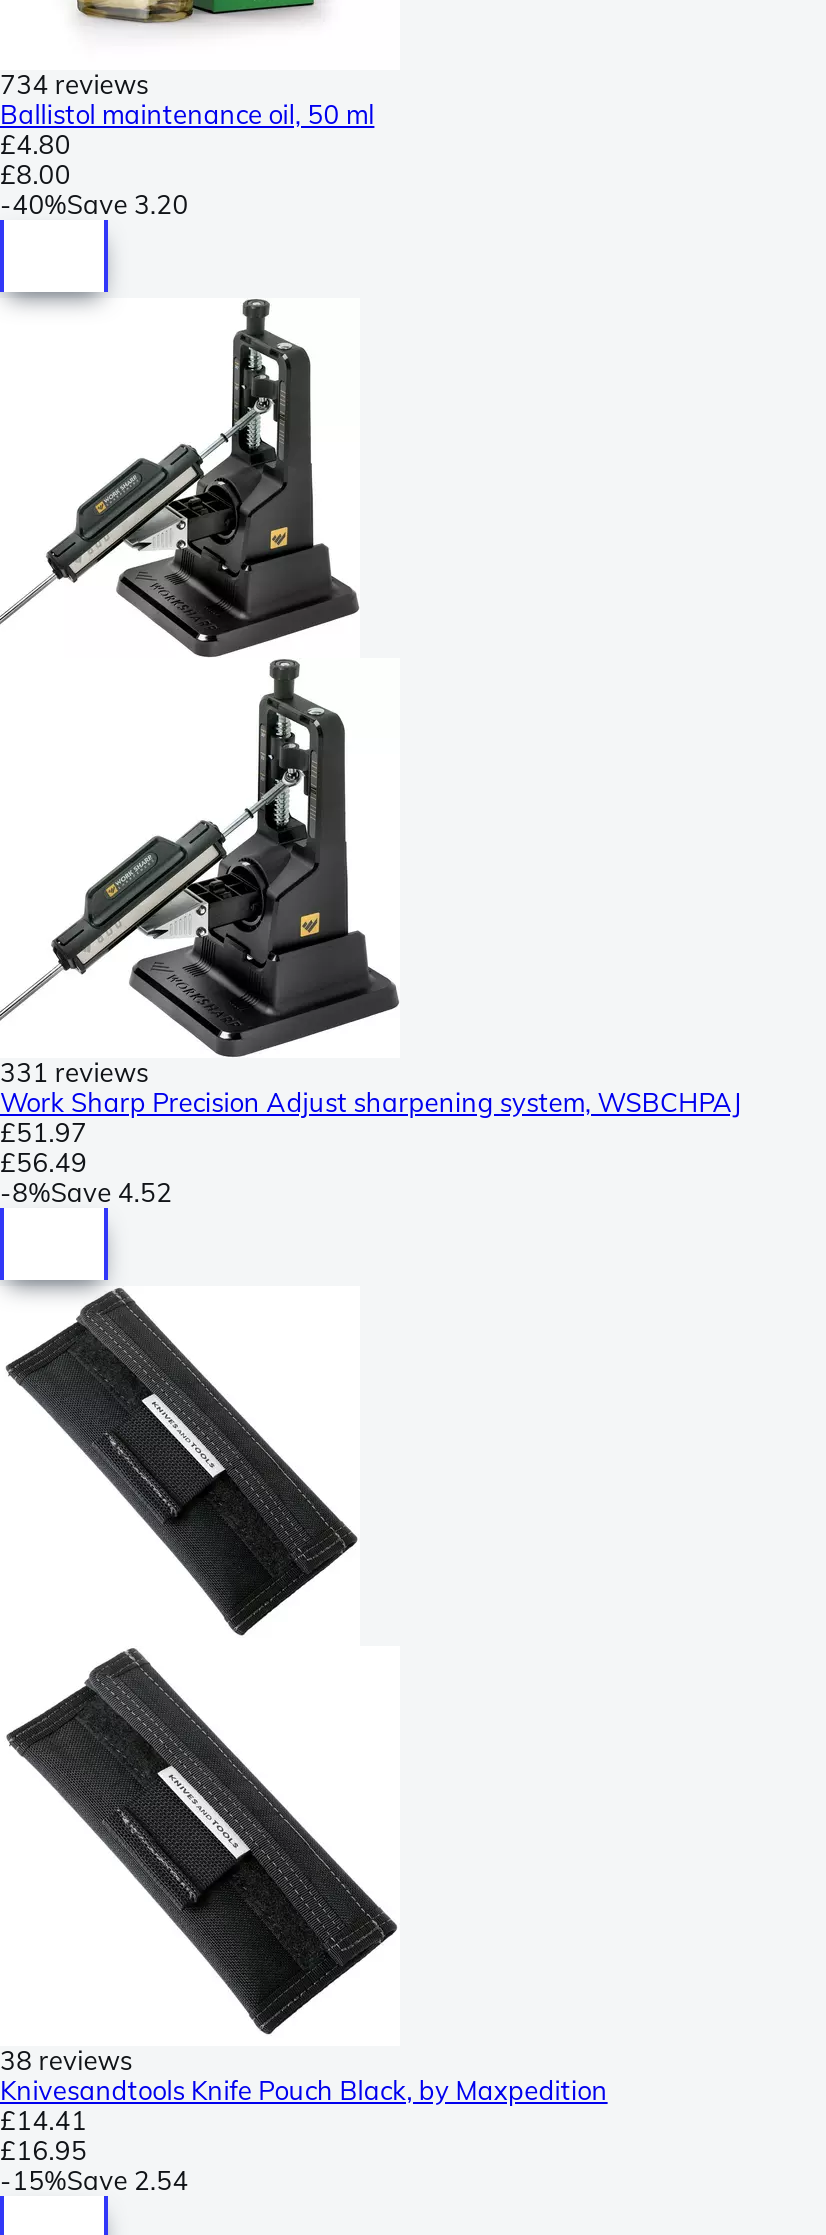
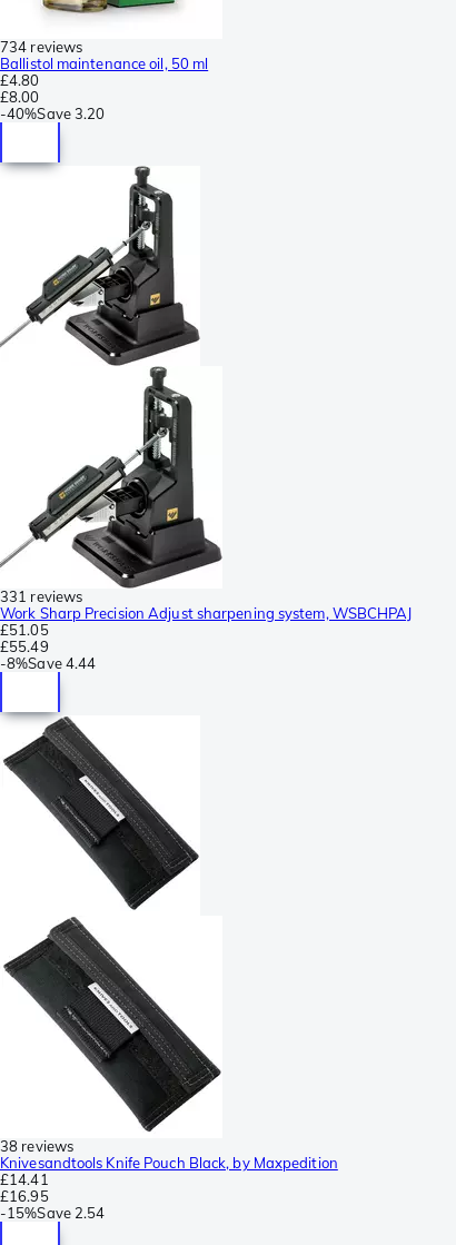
- £51.97
+ £51.05

- £56.49
+ £55.49

- -8%Save 4.52
+ -8%Save 4.44
